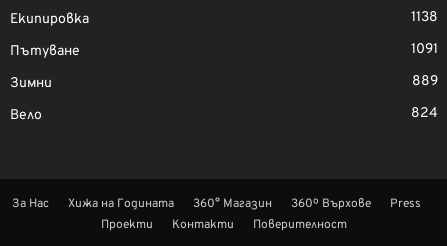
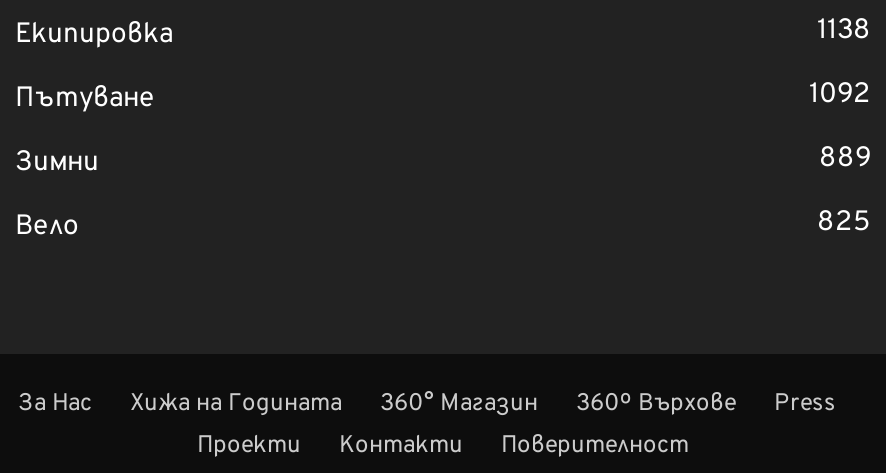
- 1091
+ 1092

- 824
+ 825
